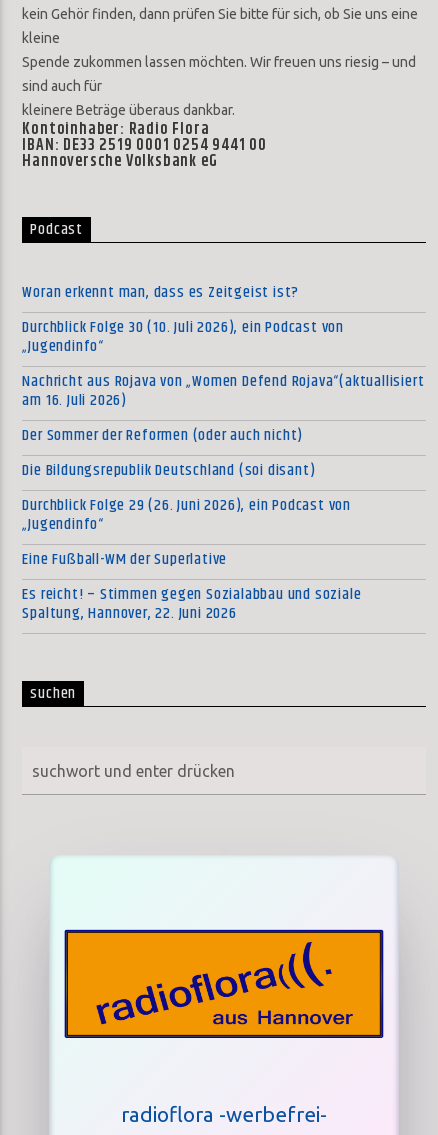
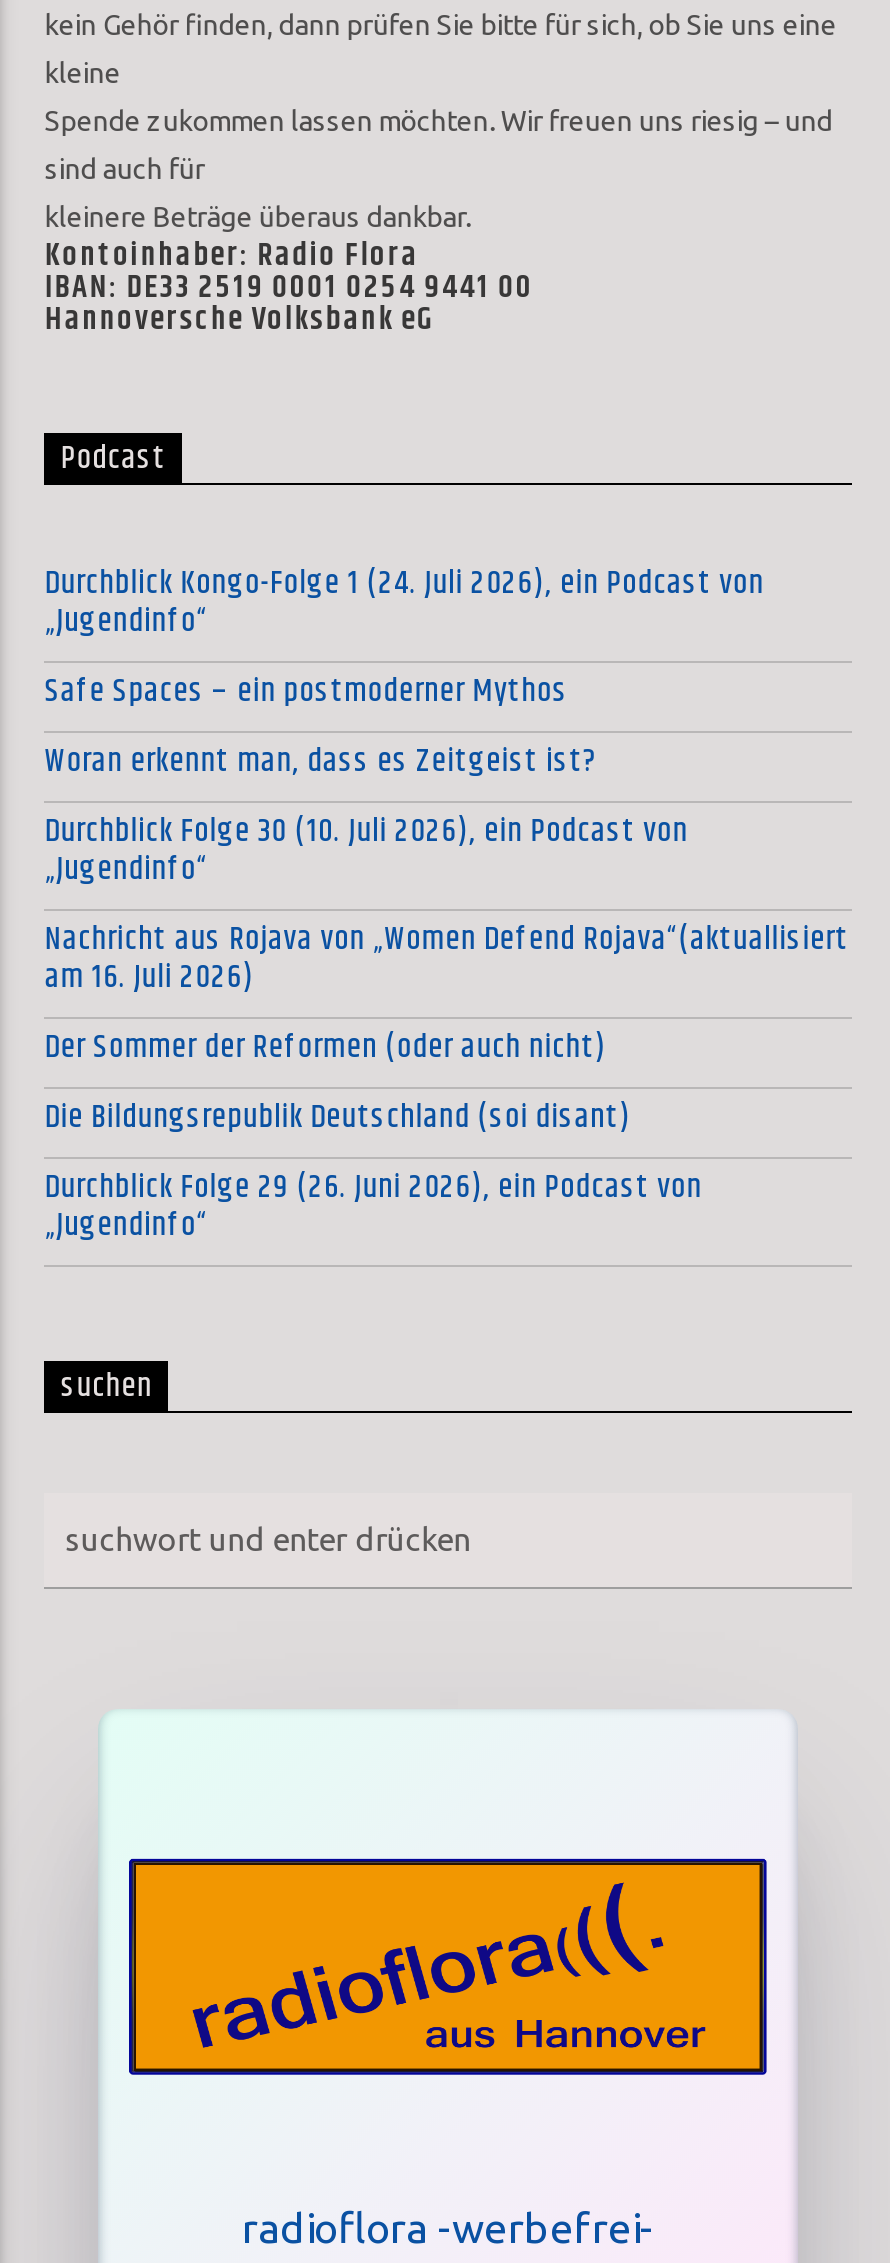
+ Durchblick Kongo-Folge 1 (24. Juli 2026), ein Podcast von
+ „Jugendinfo“
+ Safe Spaces – ein postmoderner Mythos

moved down: Woran erkennt man, dass es Zeitgeist ist? | Durchblick Folge 30 (10. Juli 2026), ein Podcast von | „Jugendinfo“ | ... | Durchblick Folge 29 (26. Juni 2026), ein Podcast von | „Jugendinfo“

- Eine Fußball-WM der Superlative
- Es reicht! – Stimmen gegen Sozialabbau und soziale
- Spaltung, Hannover, 22. Juni 2026
